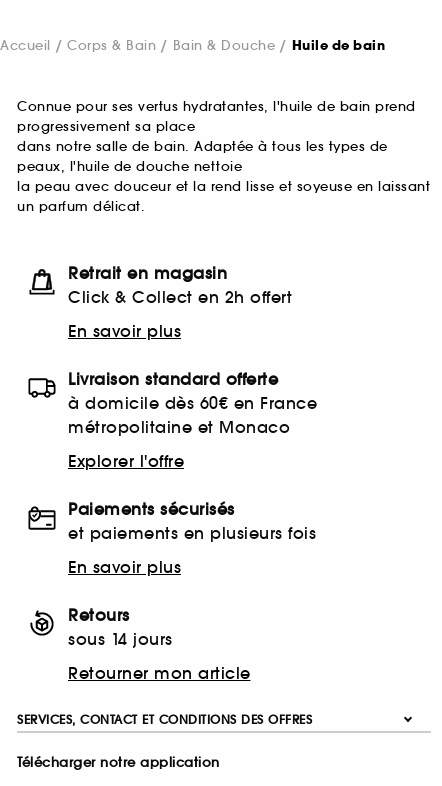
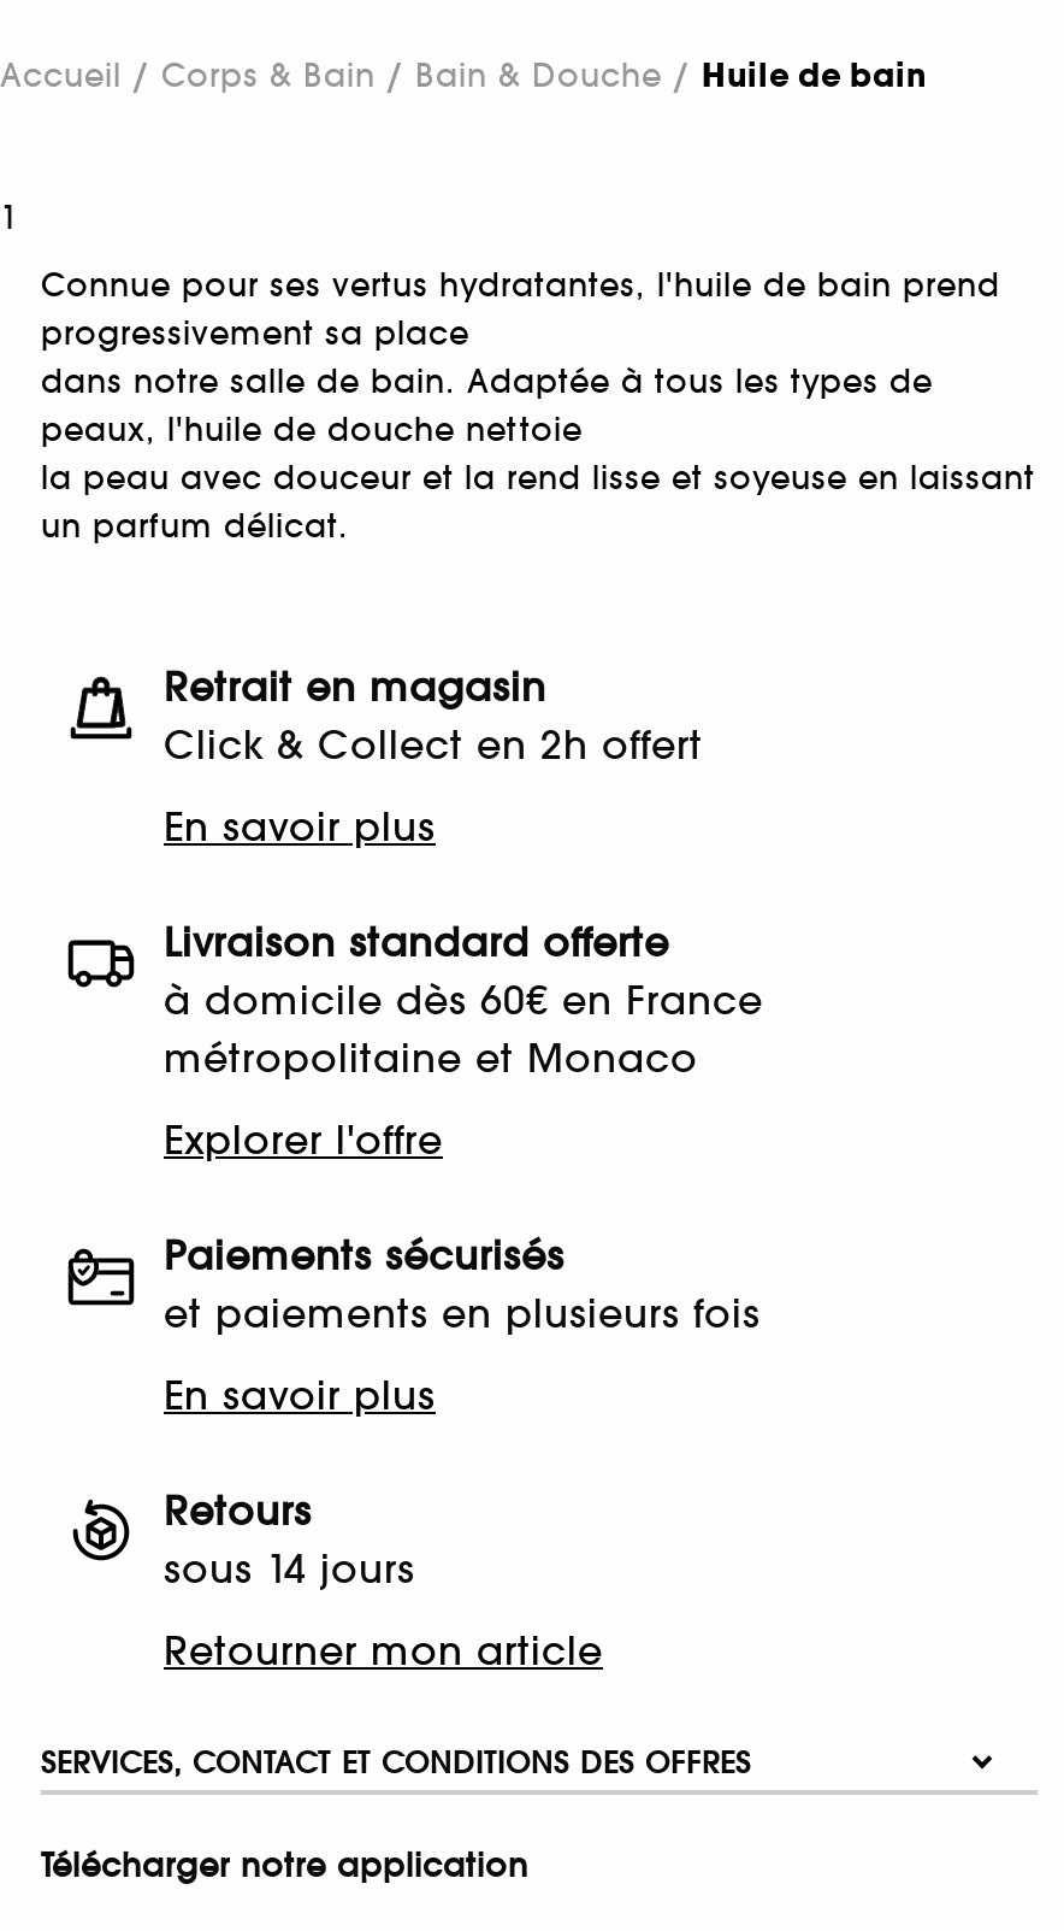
+ 1
